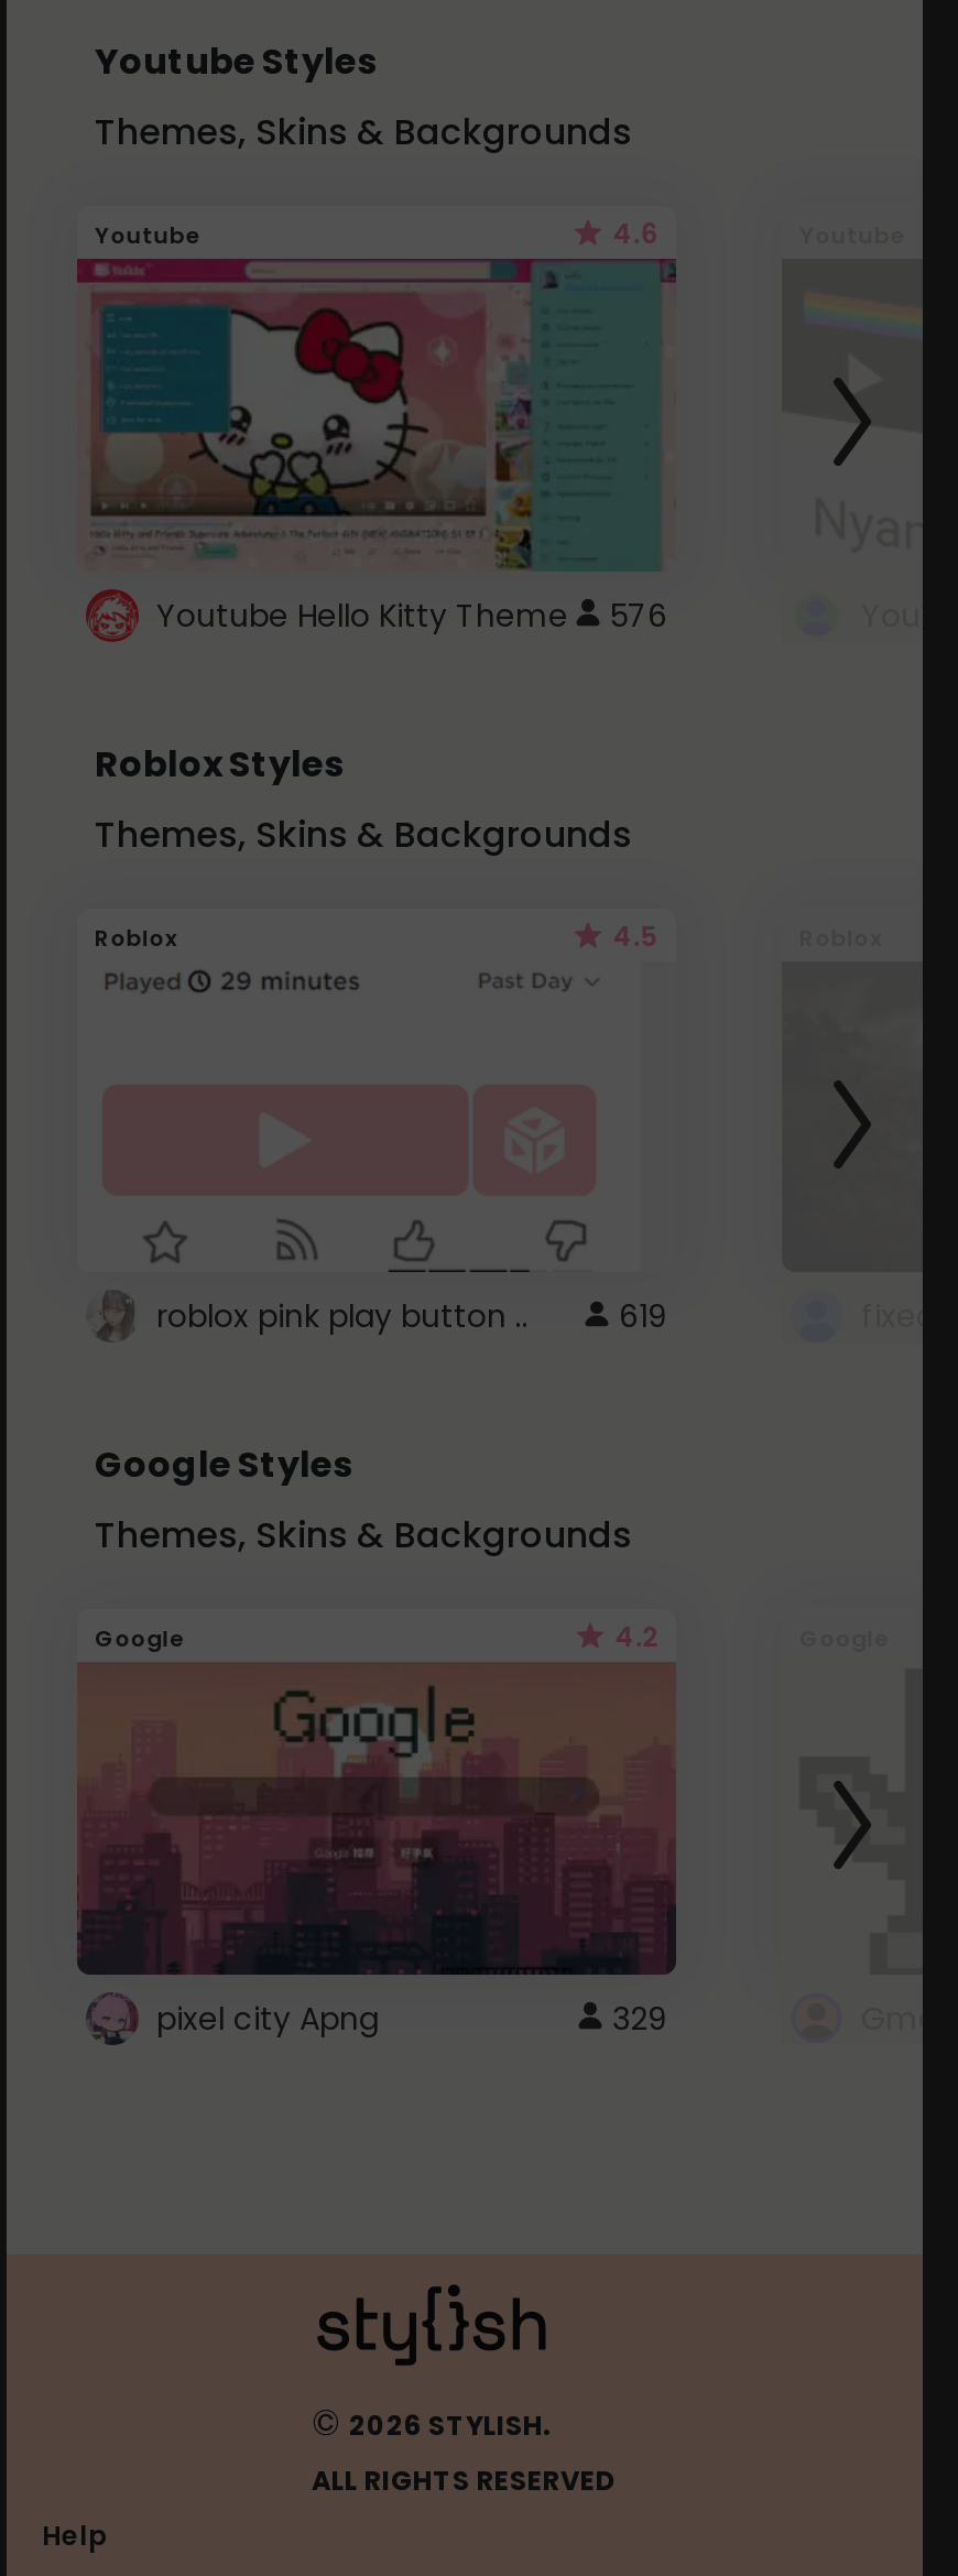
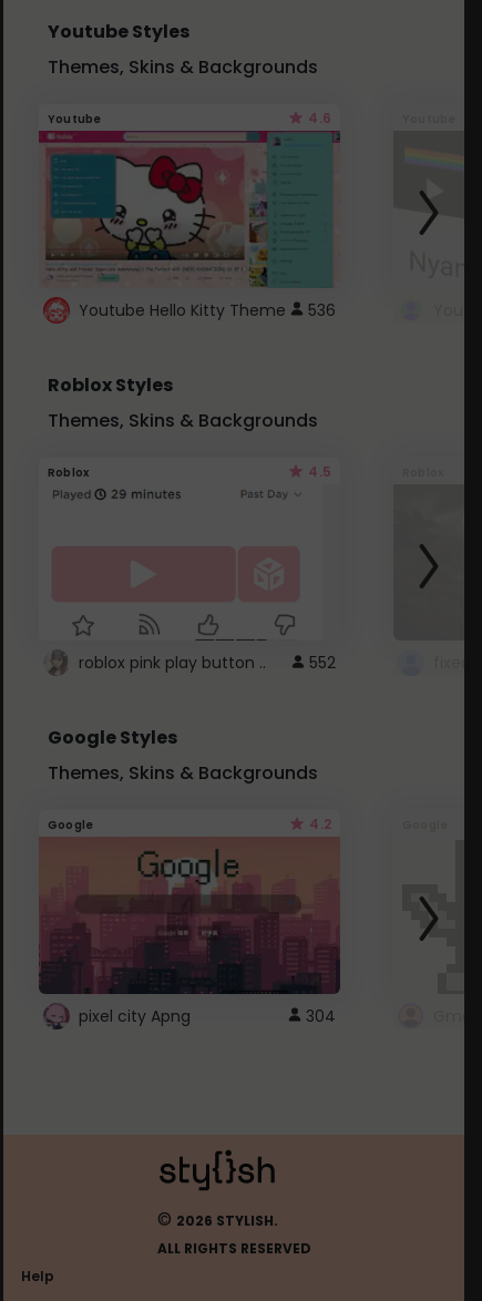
- Youtube Hello Kitty Theme 576
+ Youtube Hello Kitty Theme 536

- 619
+ 552

- 329
+ 304
